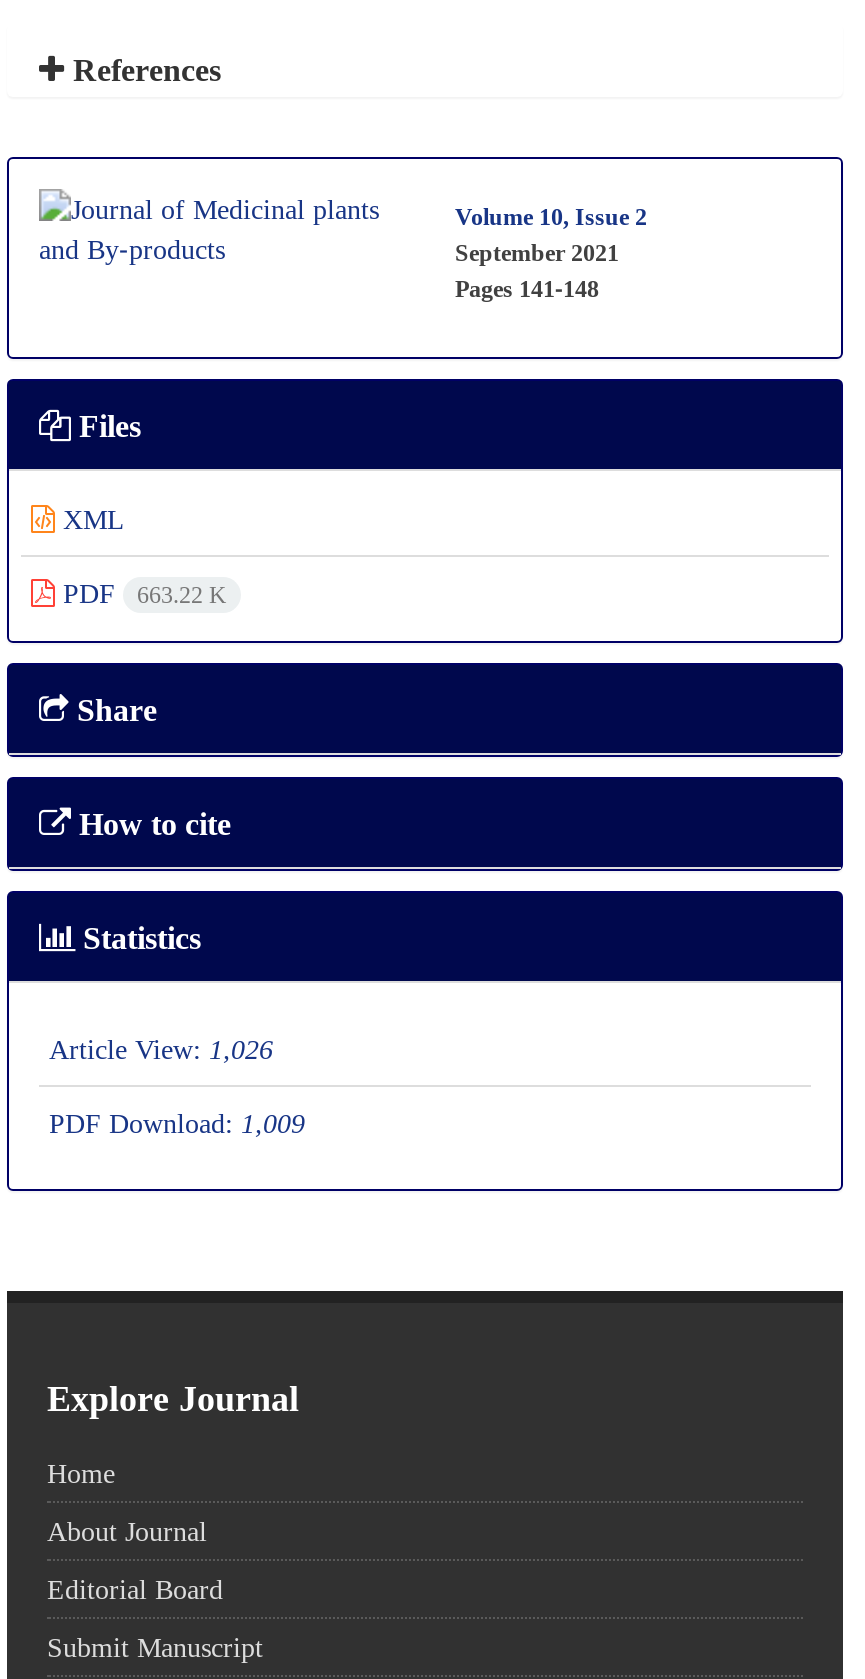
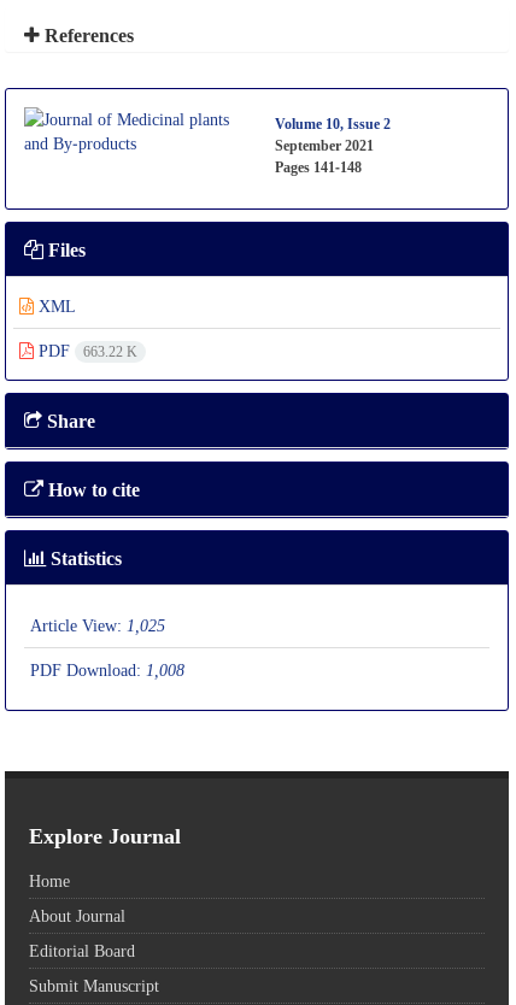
- Article View: 1,026
+ Article View: 1,025

- PDF Download: 1,009
+ PDF Download: 1,008
